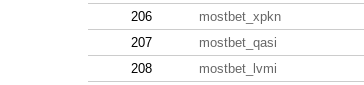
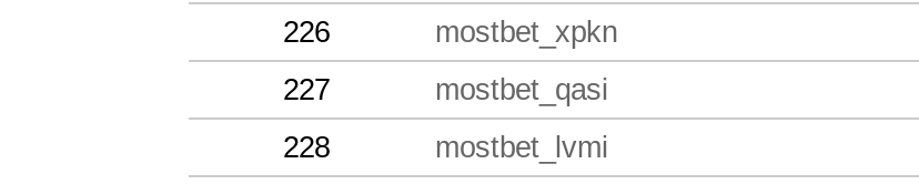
- 206
+ 226

- 207
+ 227

- 208
+ 228
